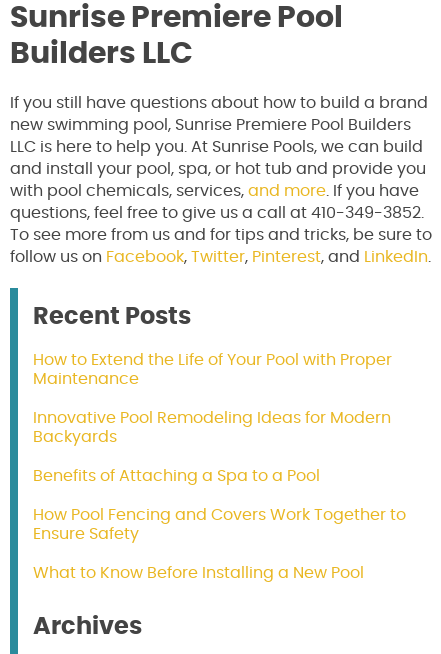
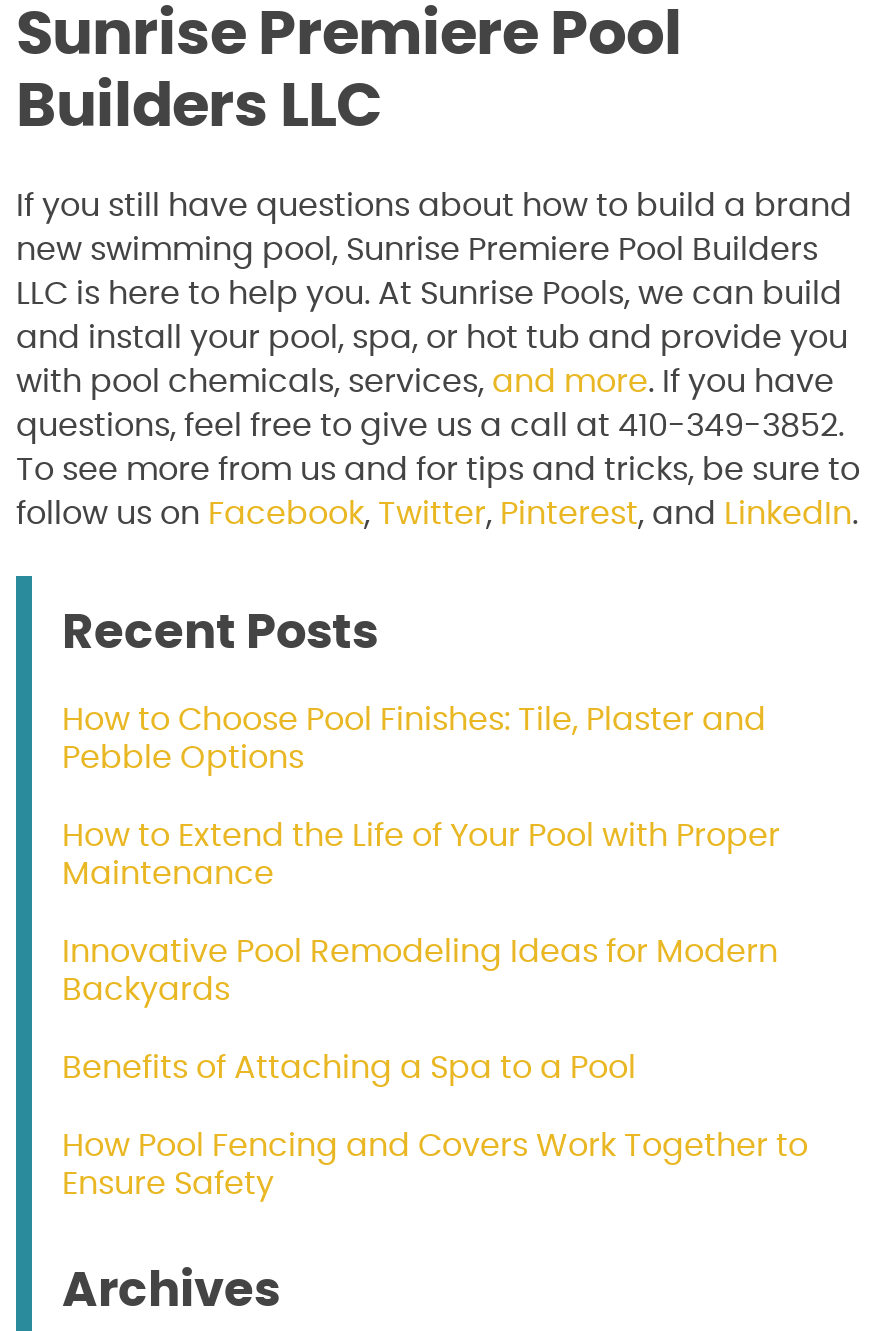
+ How to Choose Pool Finishes: Tile, Plaster and
+ Pebble Options

moved down: How to Extend the Life of Your Pool with Proper | Maintenance | Innovative Pool Remodeling Ideas for Modern | Backyards | Benefits of Attaching a Spa to a Pool | How Pool Fencing and Covers Work Together to | Ensure Safety

- What to Know Before Installing a New Pool
